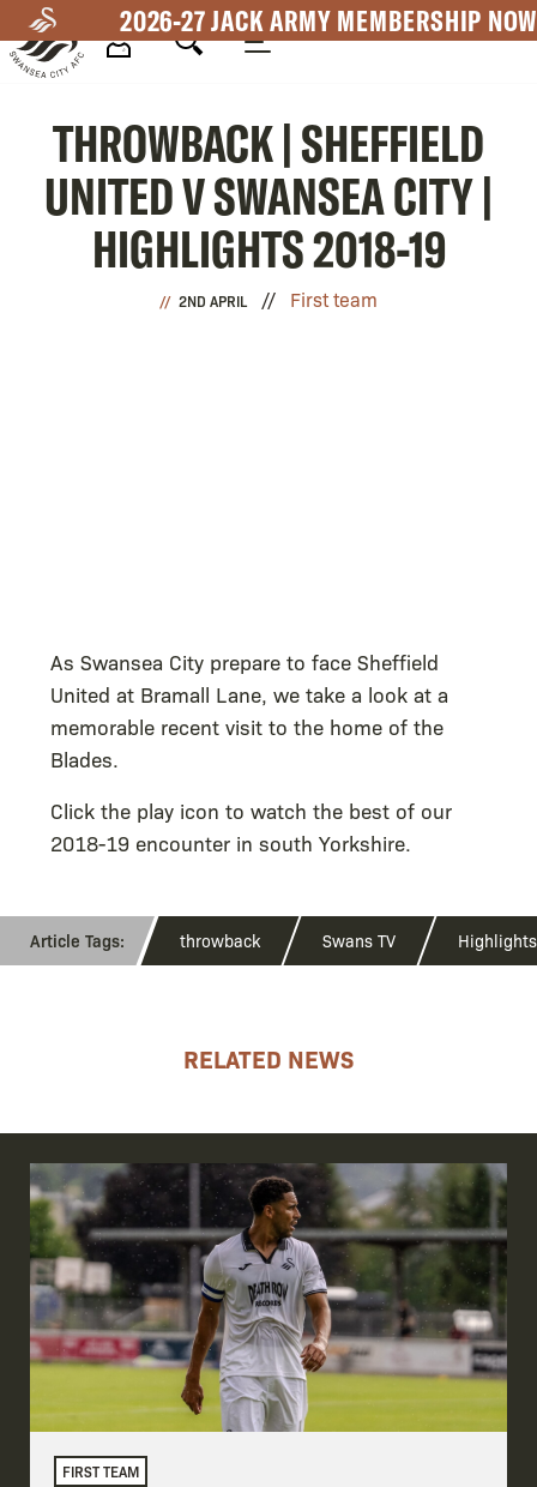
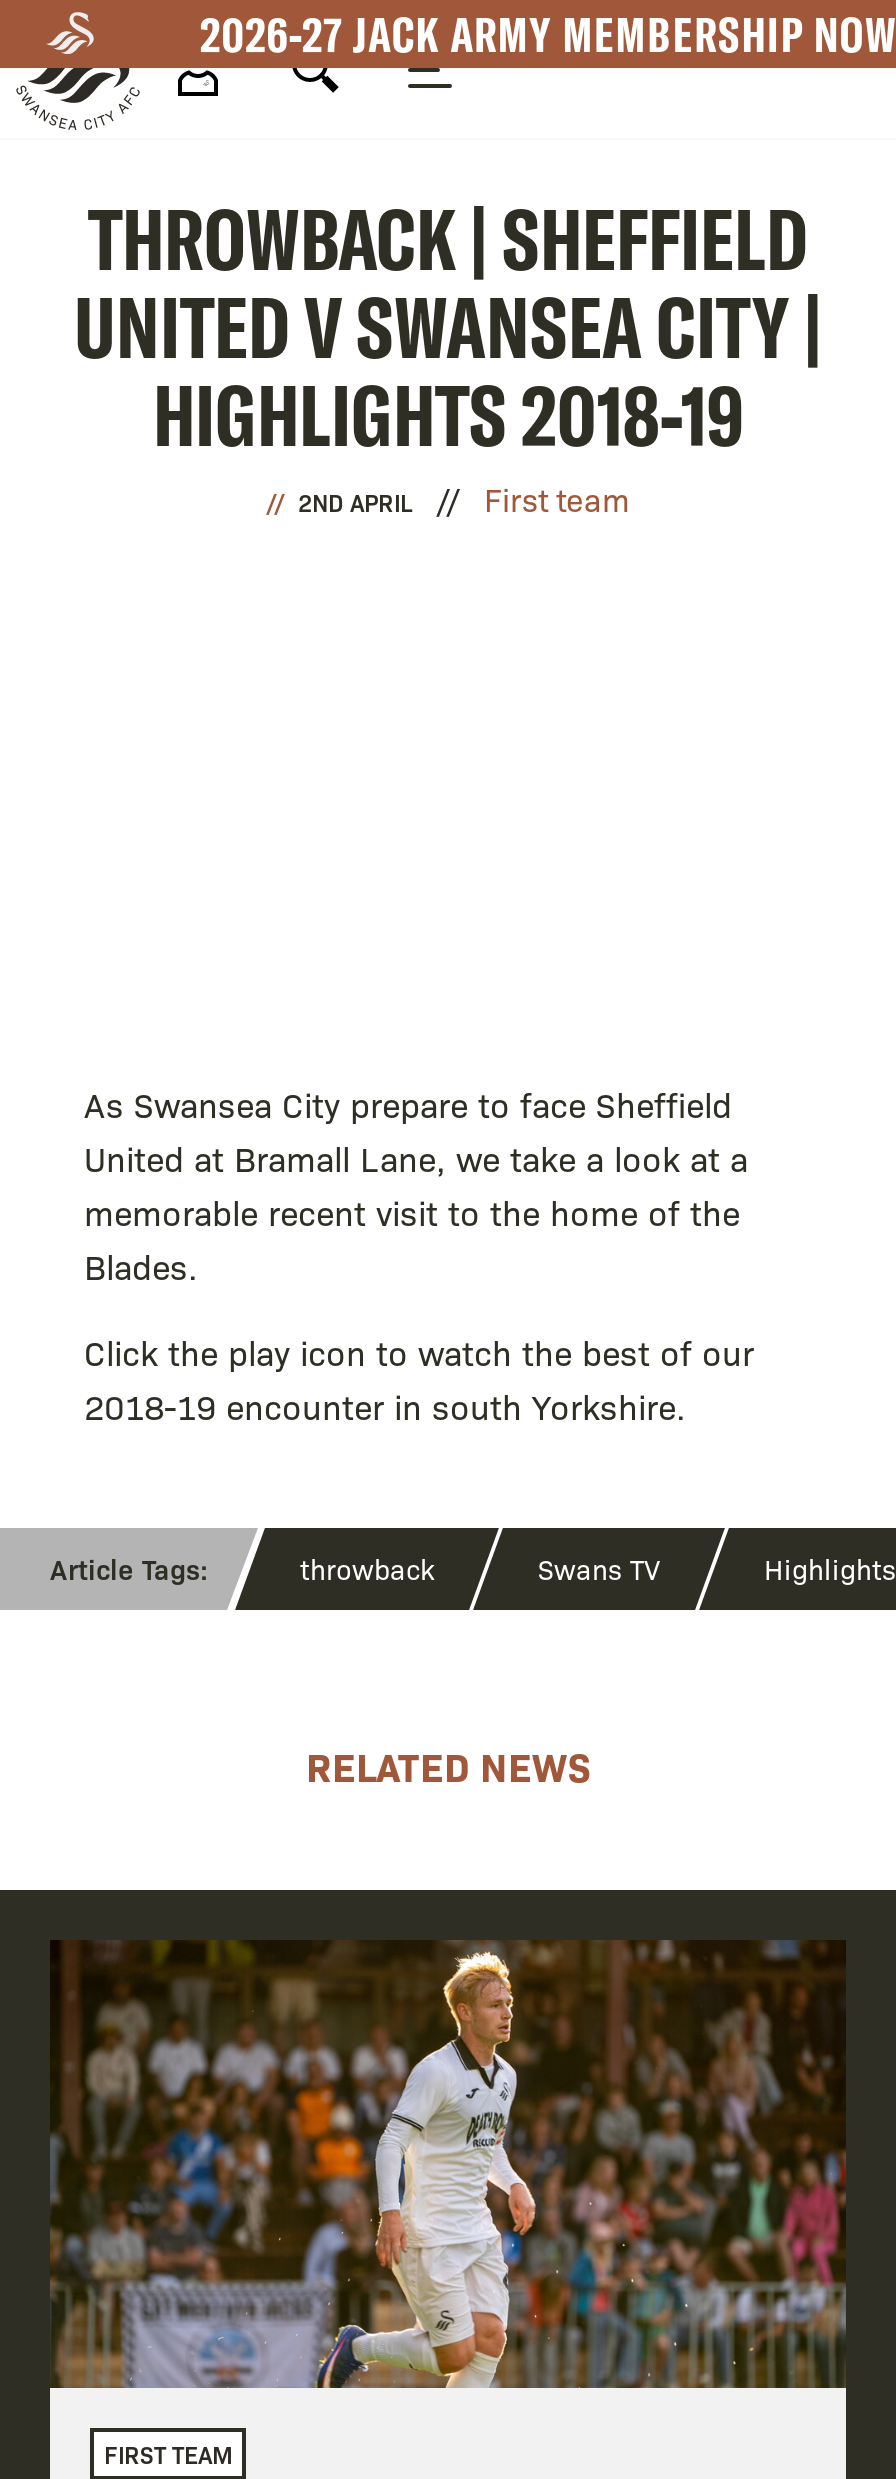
- [image]
+ [image]
